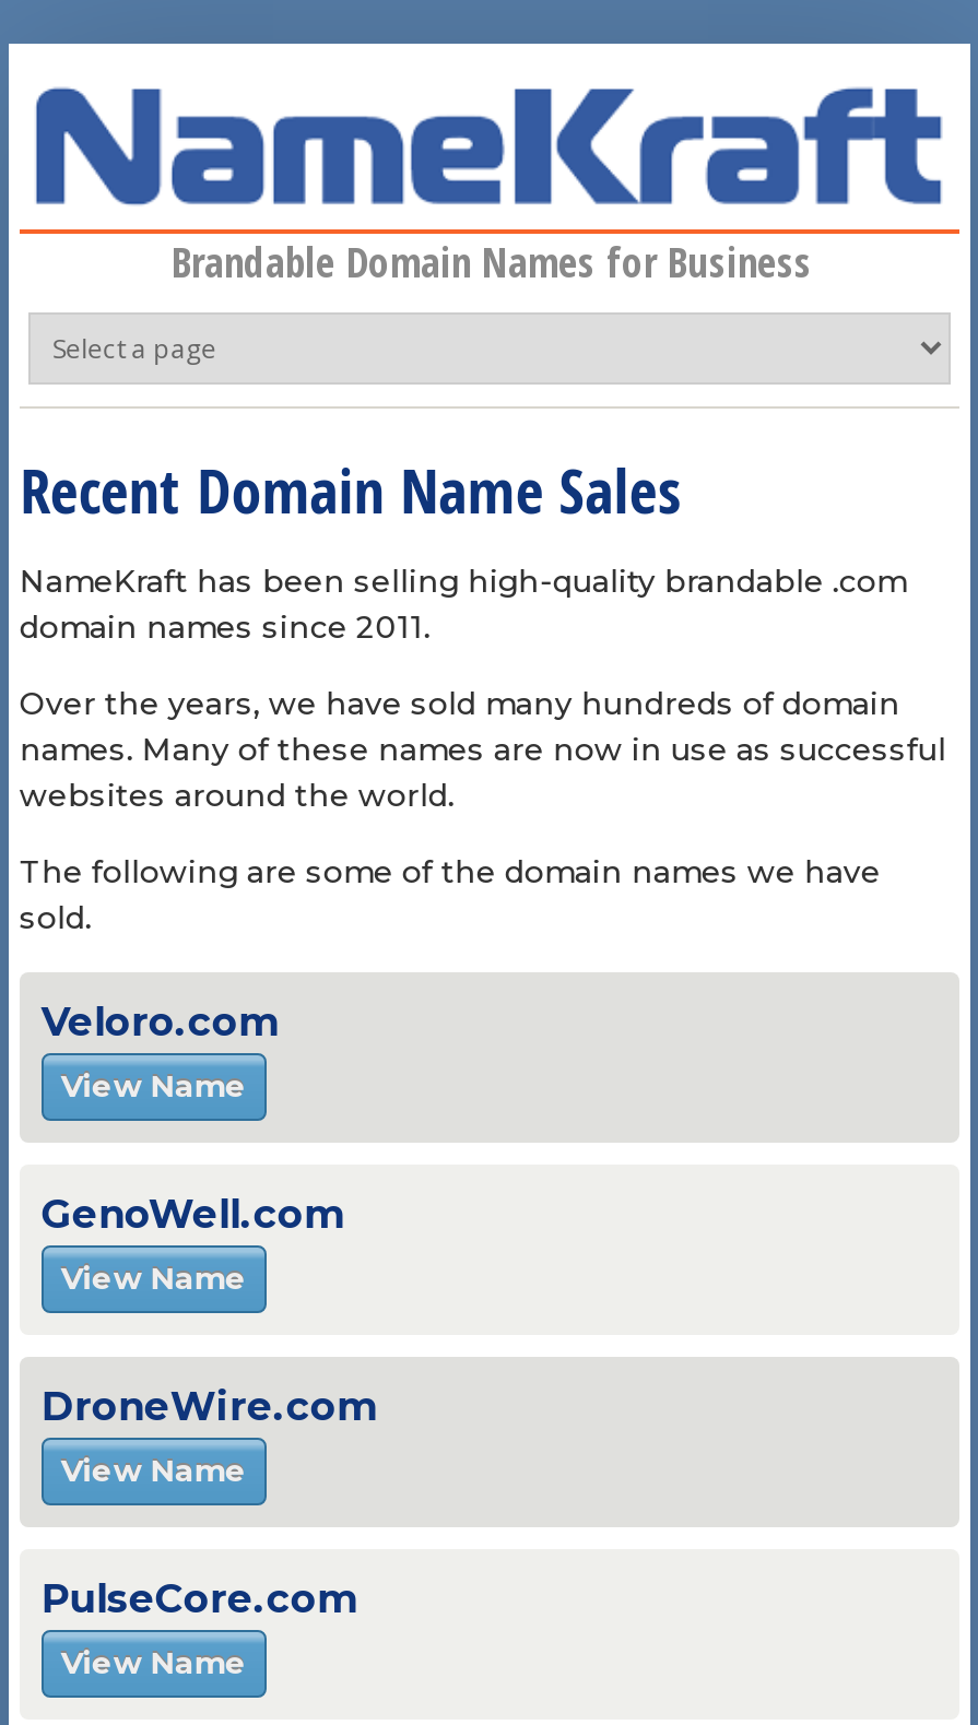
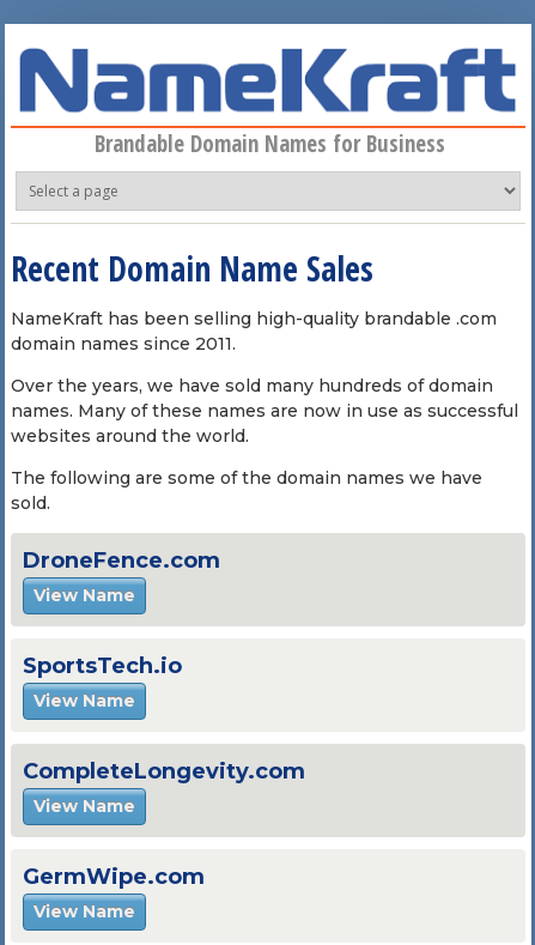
- Veloro.com
+ DroneFence.com

- GenoWell.com
+ SportsTech.io

- DroneWire.com
+ CompleteLongevity.com

- PulseCore.com
+ GermWipe.com
